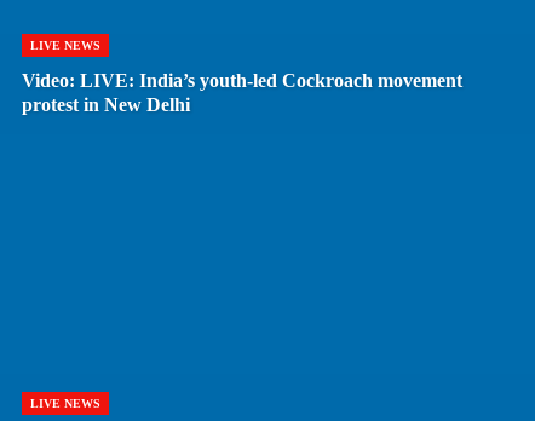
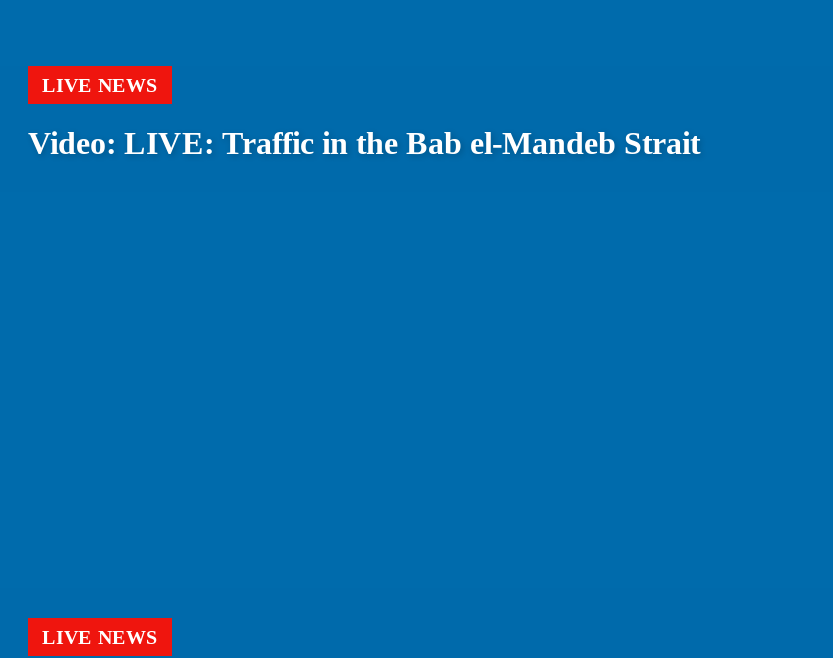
- Video: LIVE: India’s youth-led Cockroach movement
- protest in New Delhi
+ Video: LIVE: Traffic in the Bab el-Mandeb Strait
